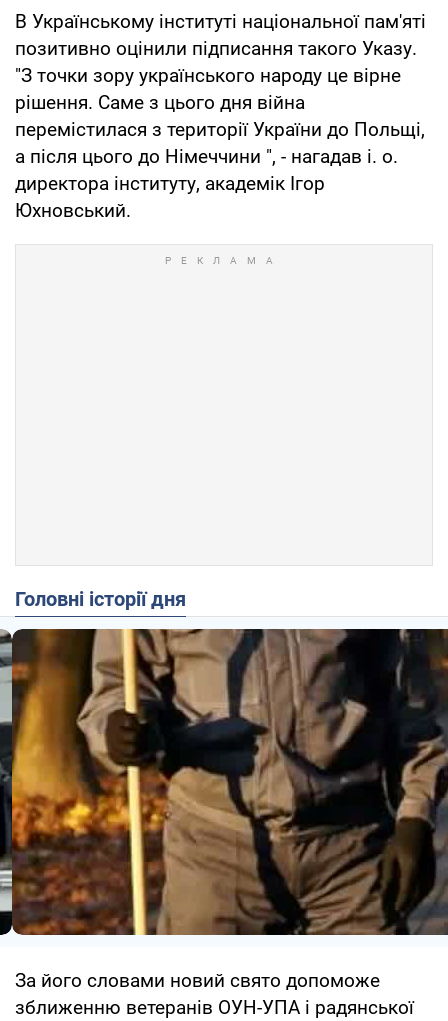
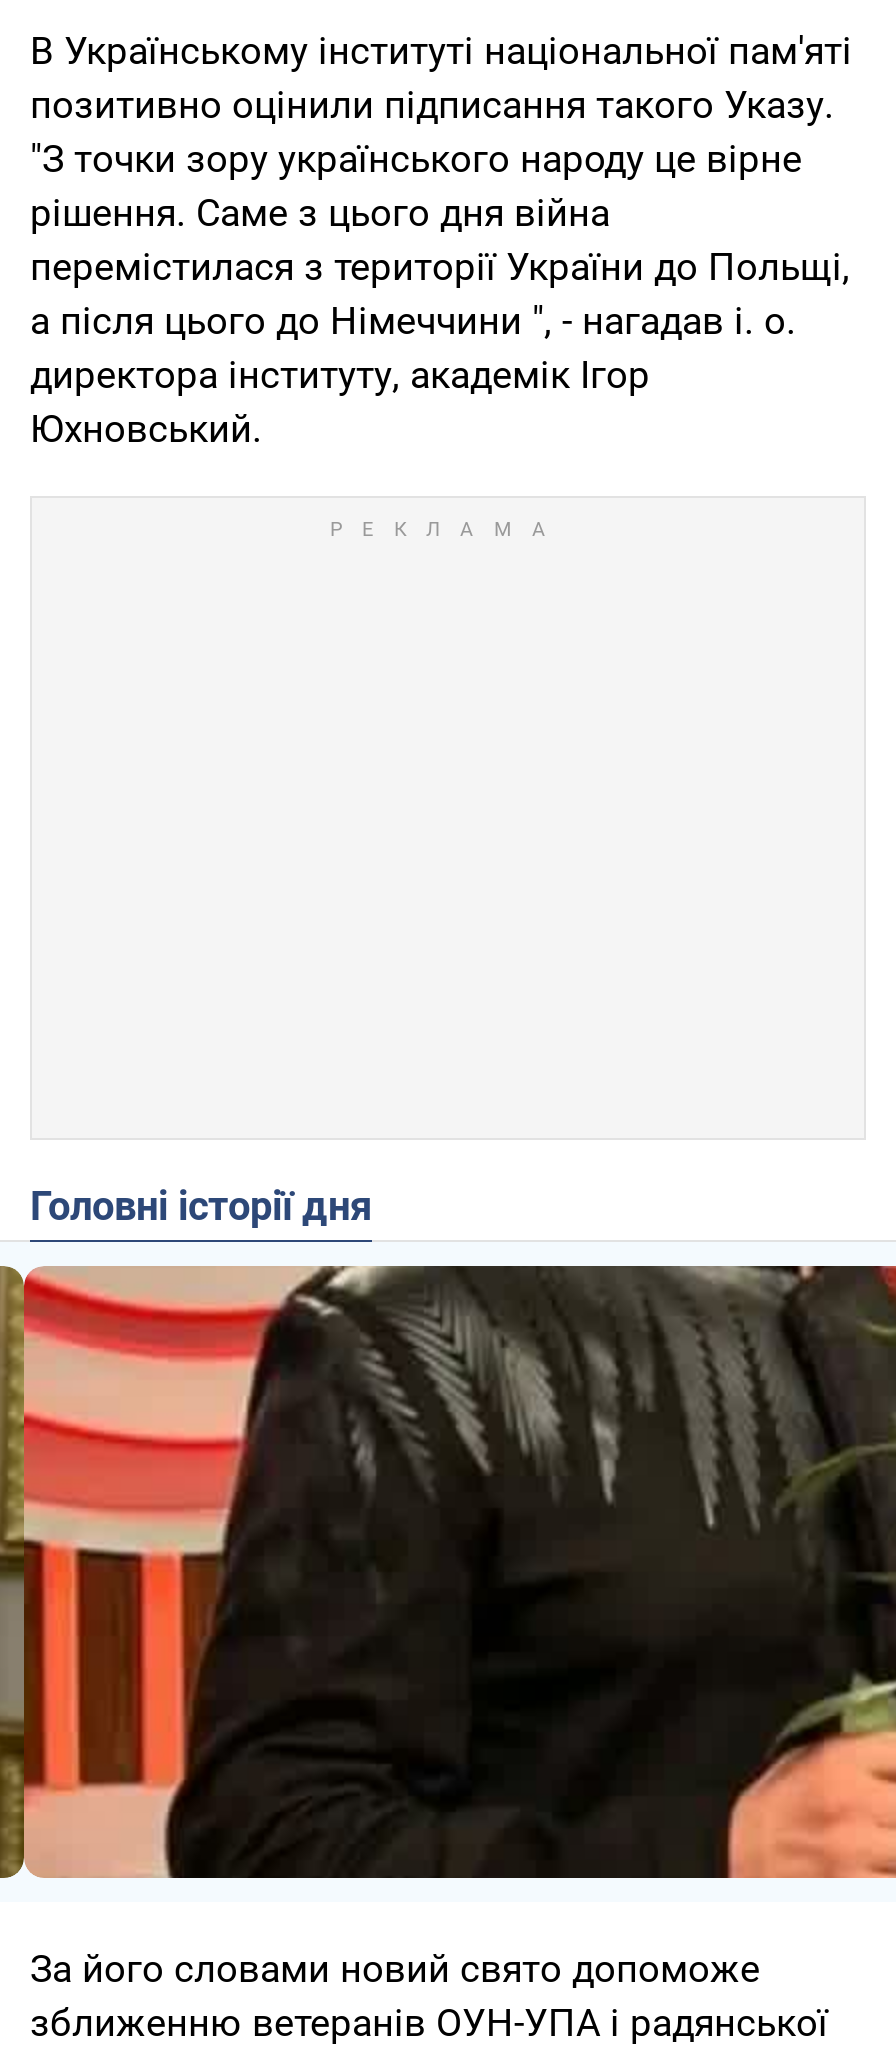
- [image]
+ [image]
